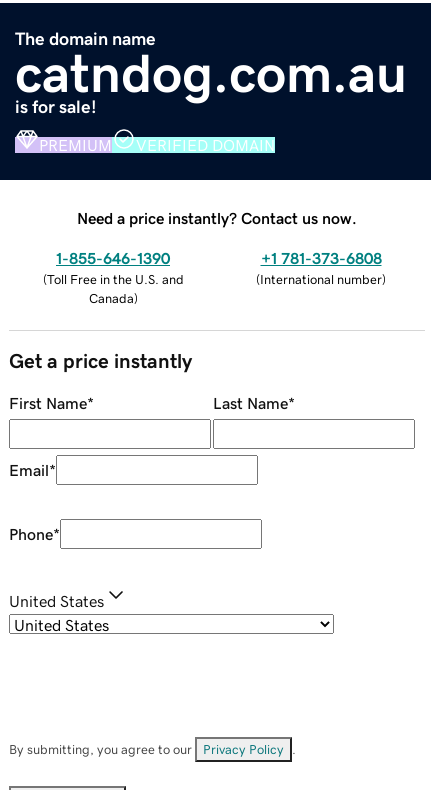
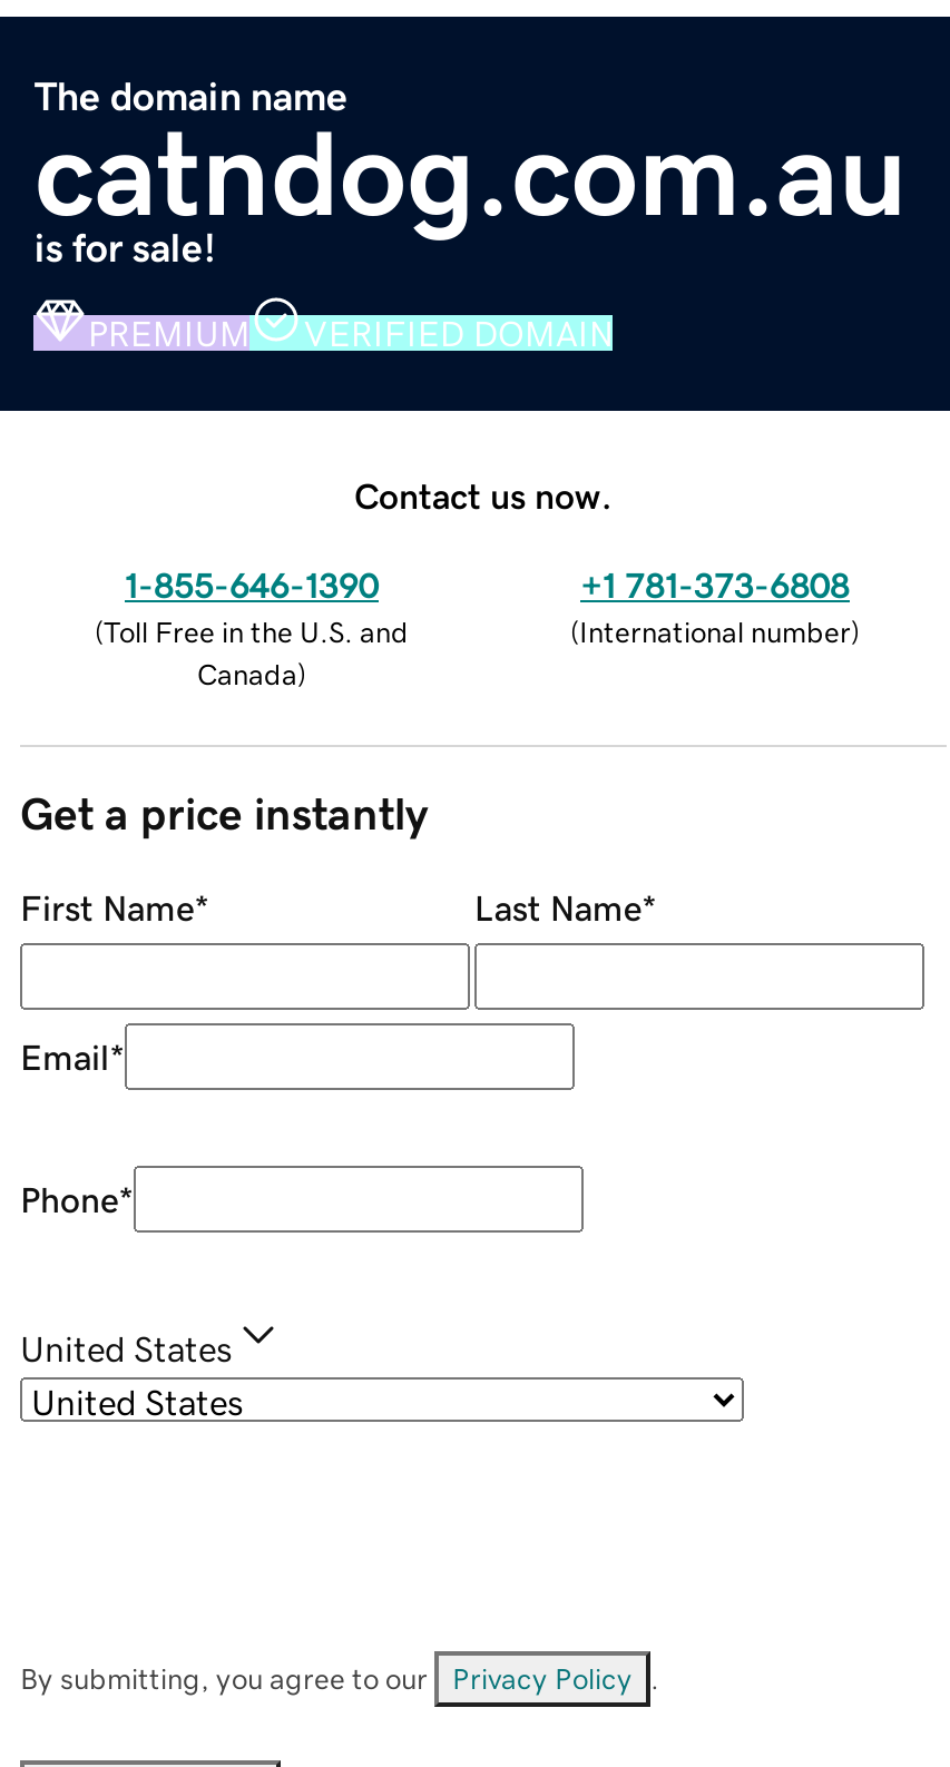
- Need a price instantly? Contact us now.
+ Contact us now.
